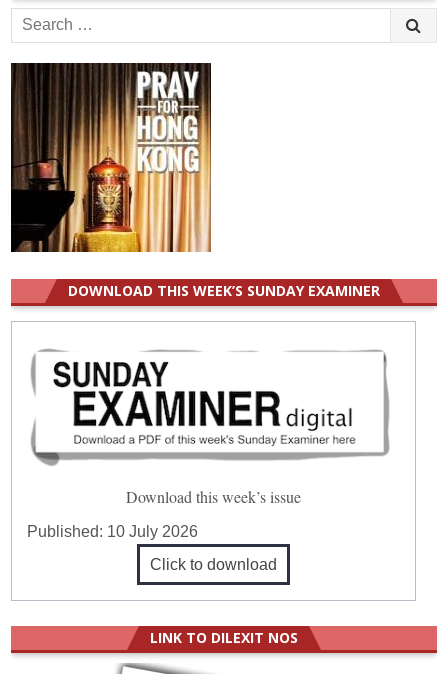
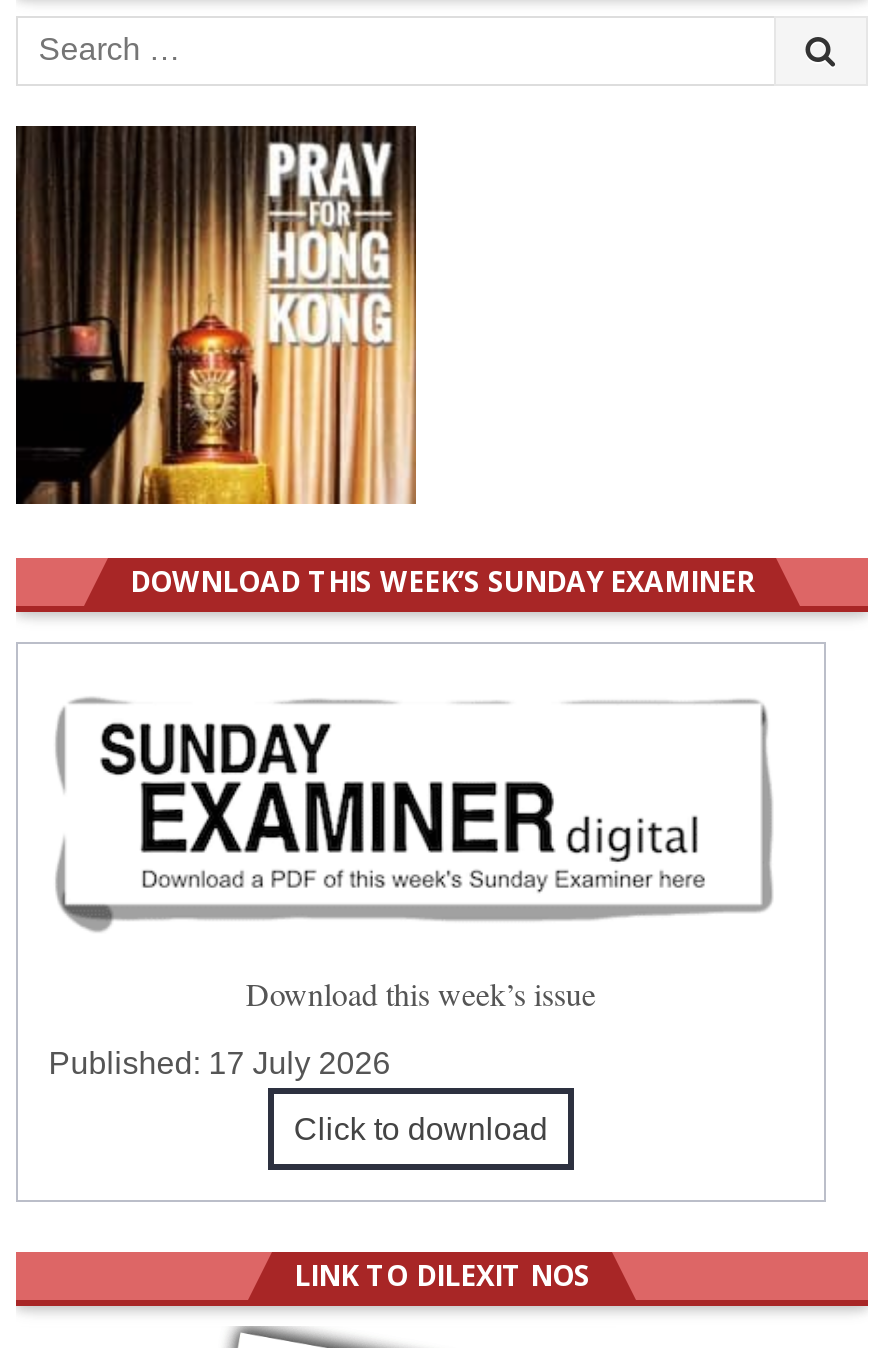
- Published: 10 July 2026
+ Published: 17 July 2026
